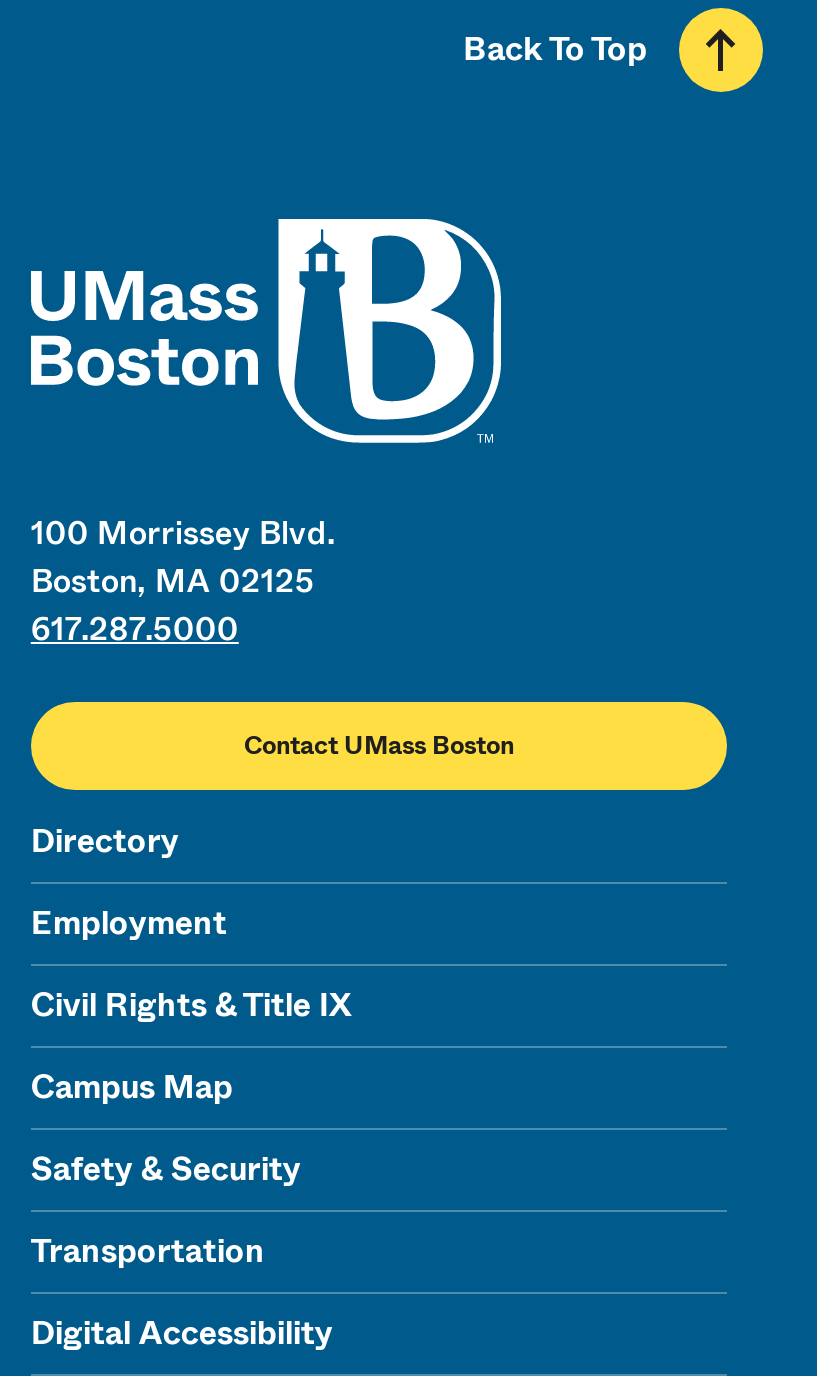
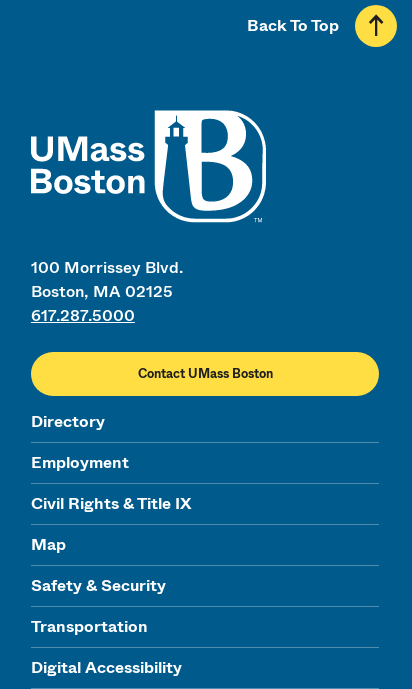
- Campus Map
+ Map
